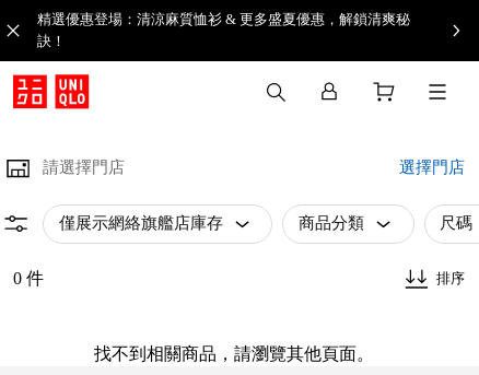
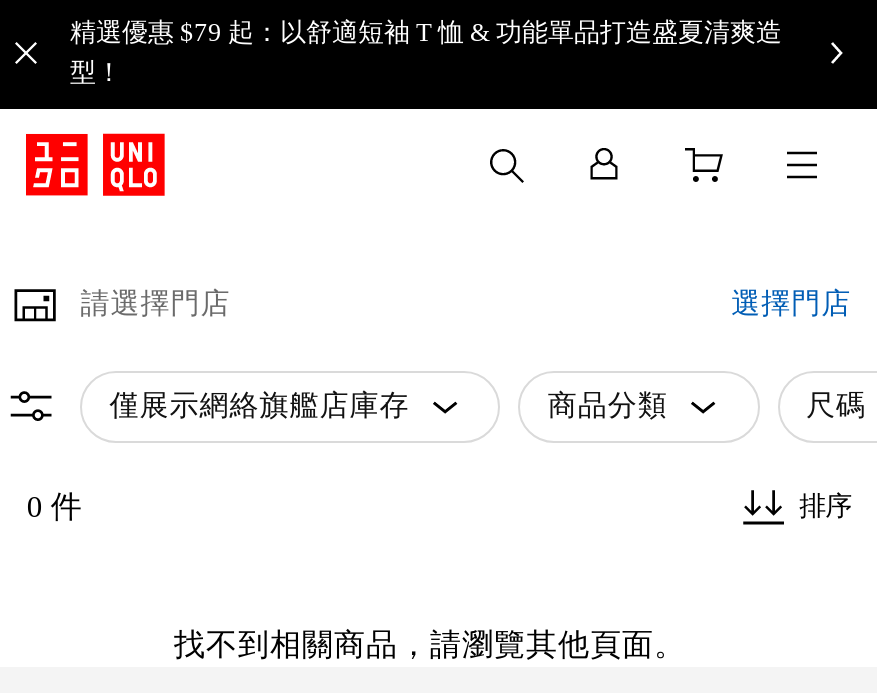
- 精選優惠登場：清涼麻質恤衫 & 更多盛夏優惠，解鎖清爽秘
- 訣！
+ 精選優惠 $79 起：以舒適短袖 T 恤 & 功能單品打造盛夏清爽造
+ 型！
